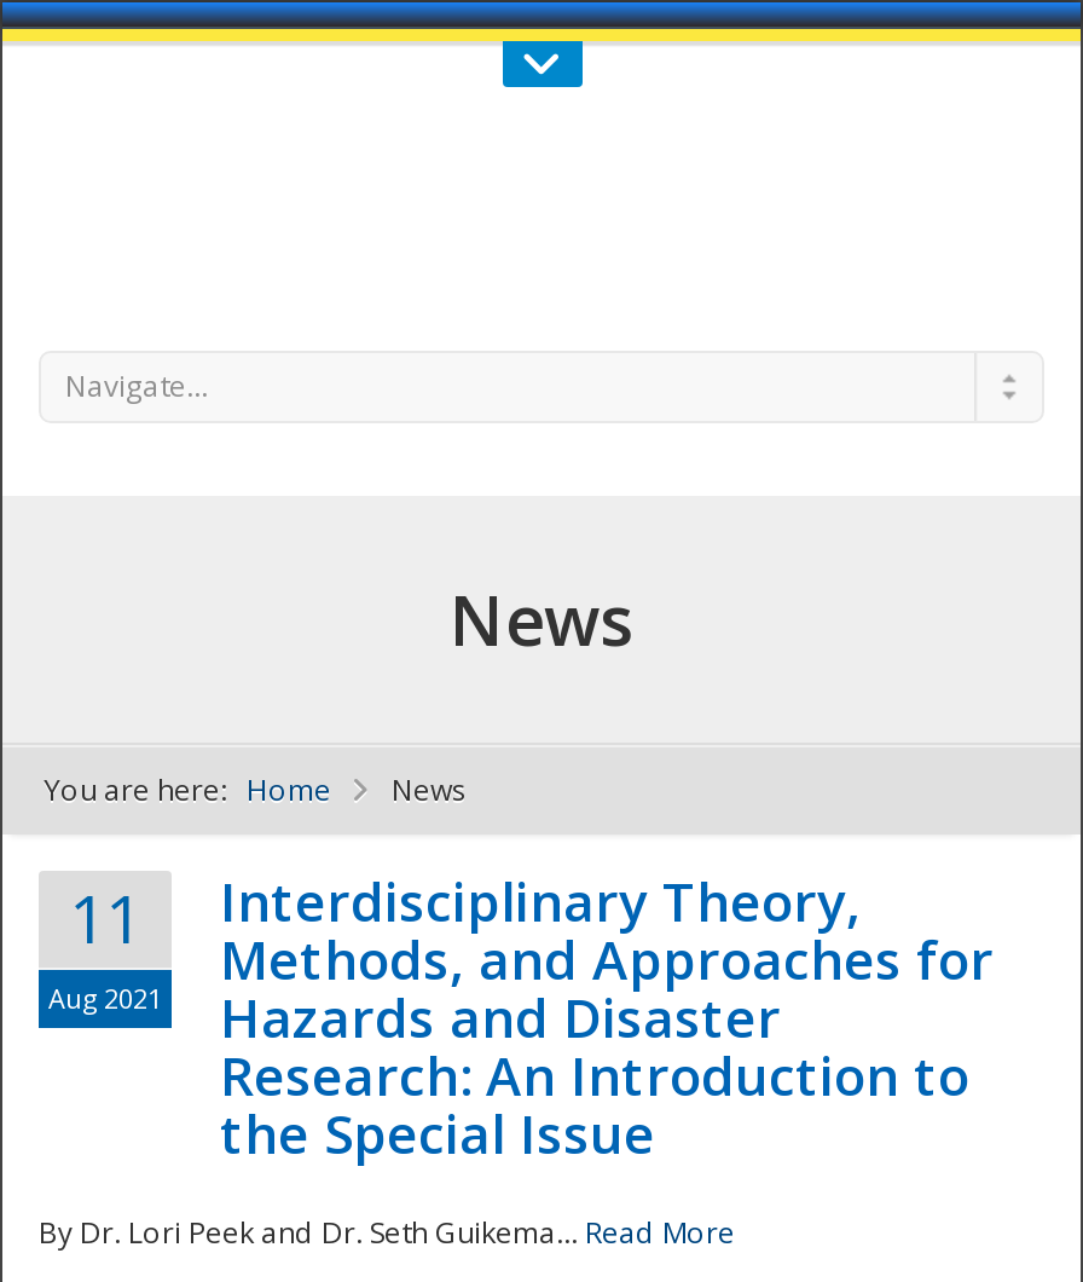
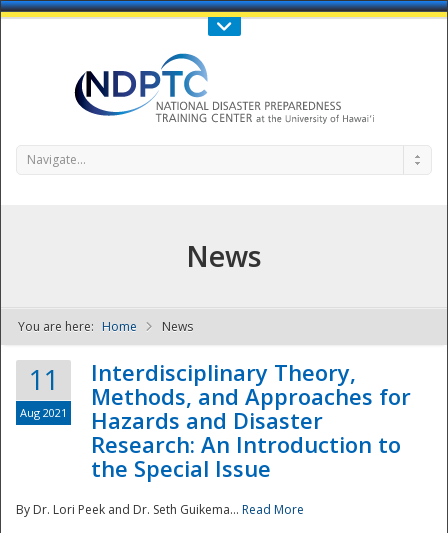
+ [image]
